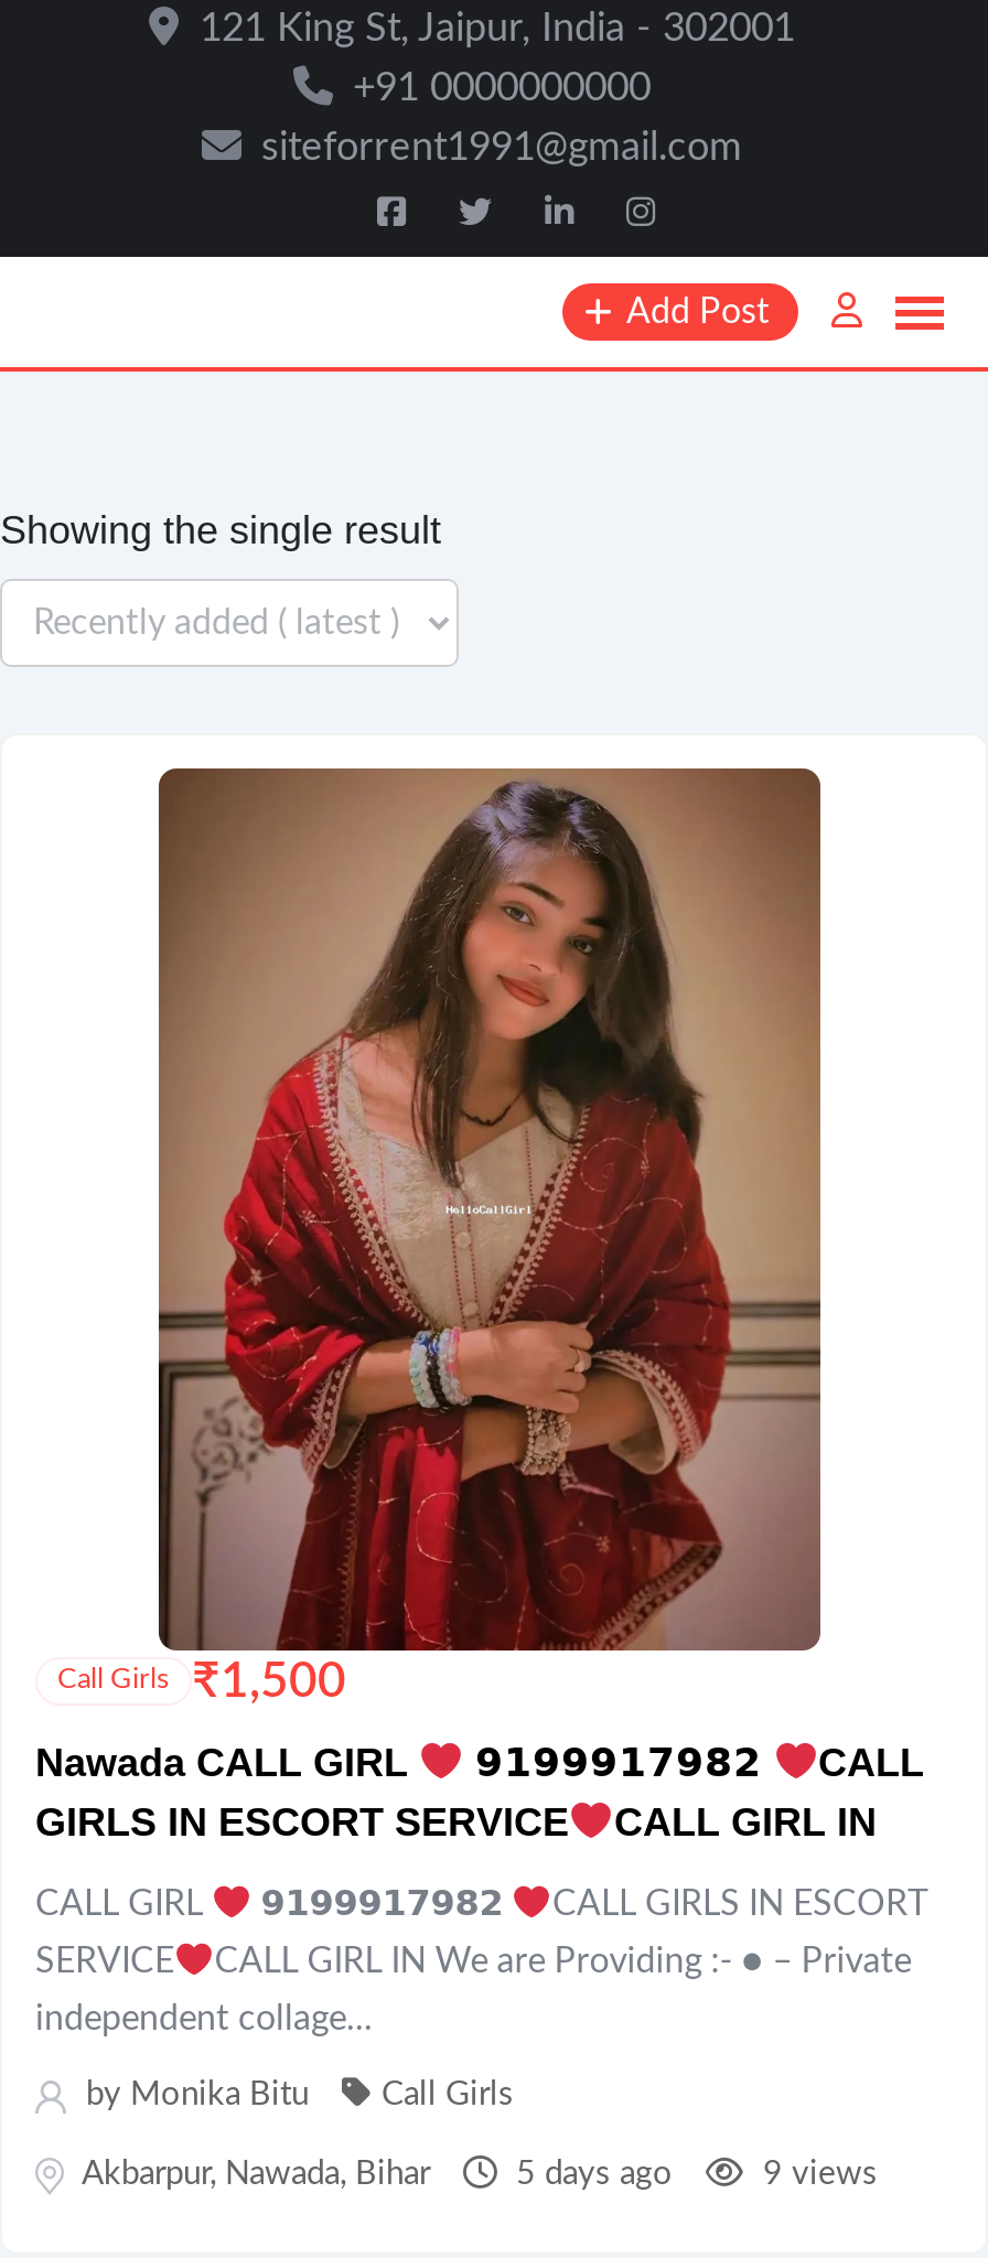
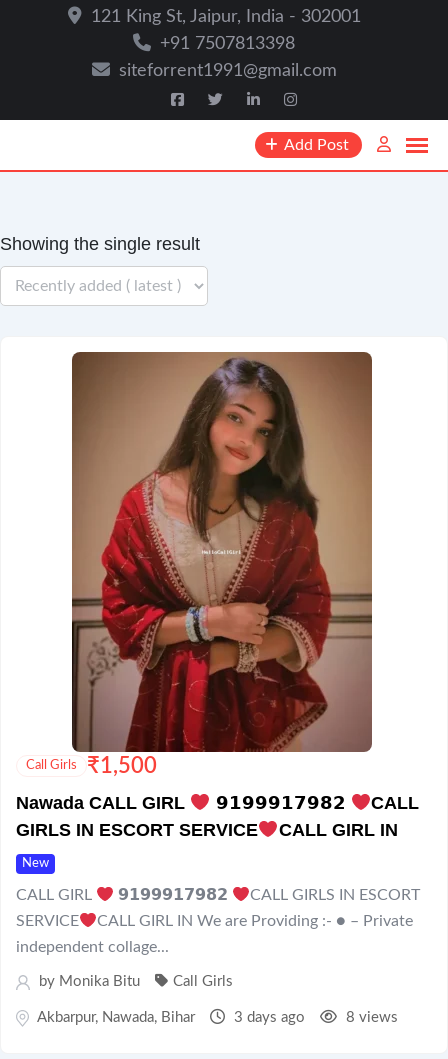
- +91 0000000000
+ +91 7507813398

+ New

- 5 days ago
+ 3 days ago

- 9 views
+ 8 views
